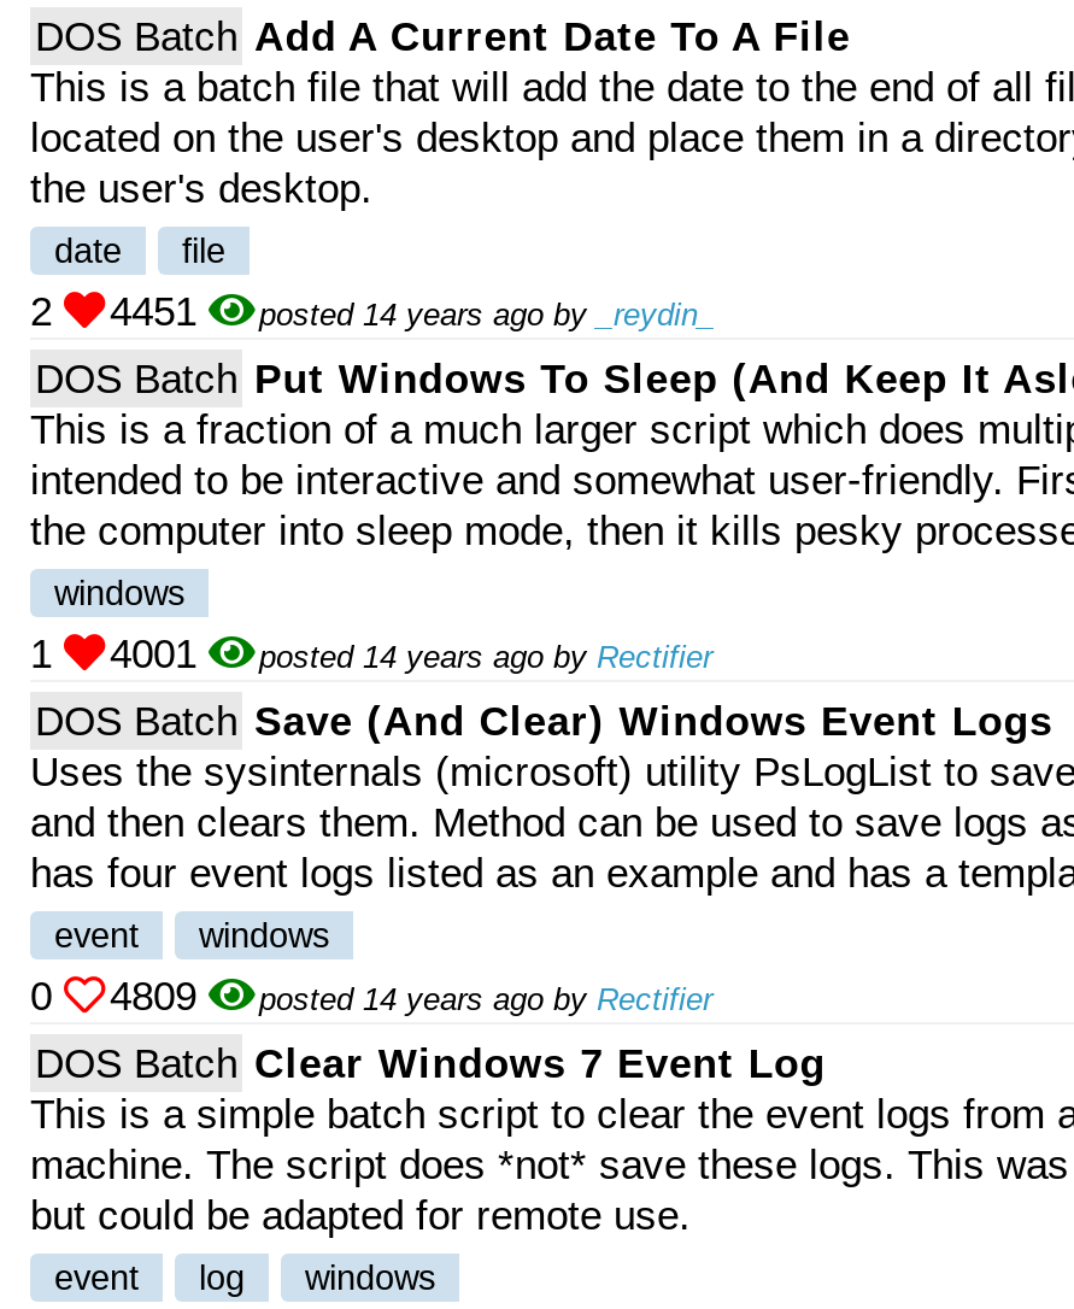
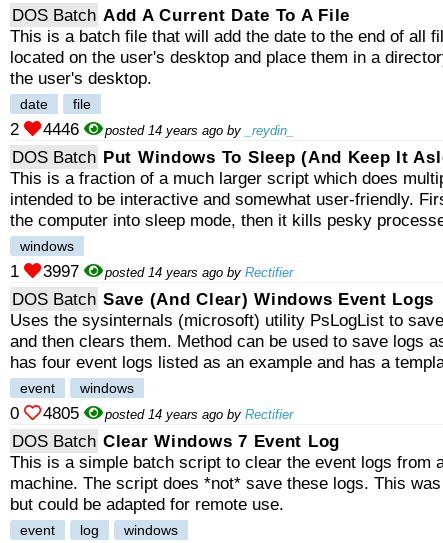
- 2 4451 posted 14 years ago by _reydin_
+ 2 4446 posted 14 years ago by _reydin_

- 1 4001 posted 14 years ago by Rectifier
+ 1 3997 posted 14 years ago by Rectifier

- 0 4809 posted 14 years ago by Rectifier
+ 0 4805 posted 14 years ago by Rectifier
